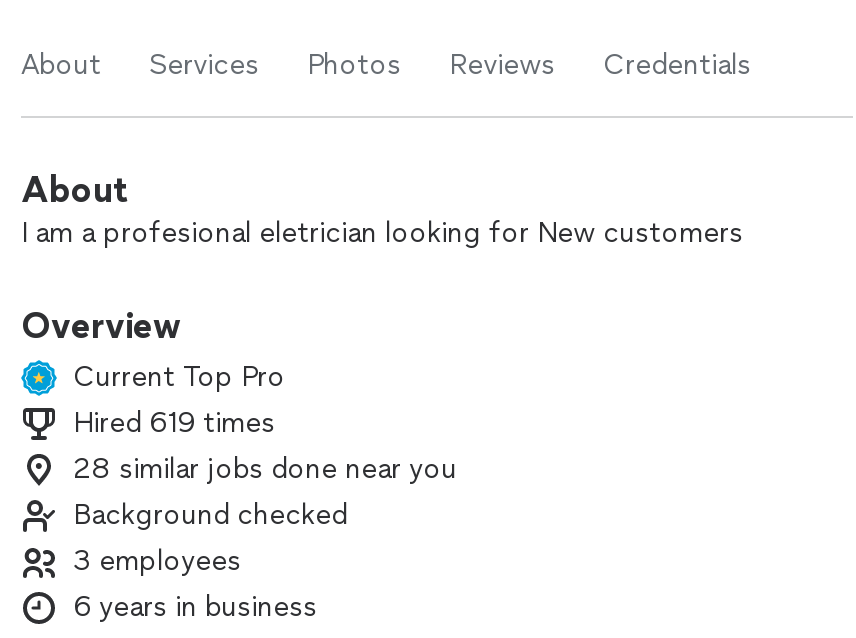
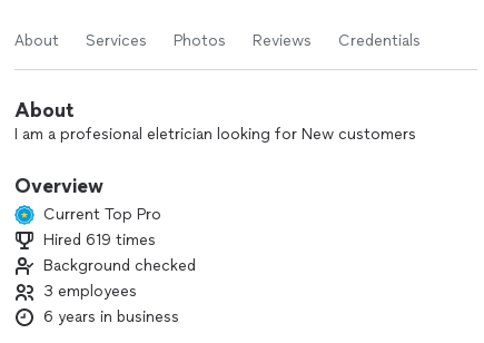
- 28 similar jobs done near you
